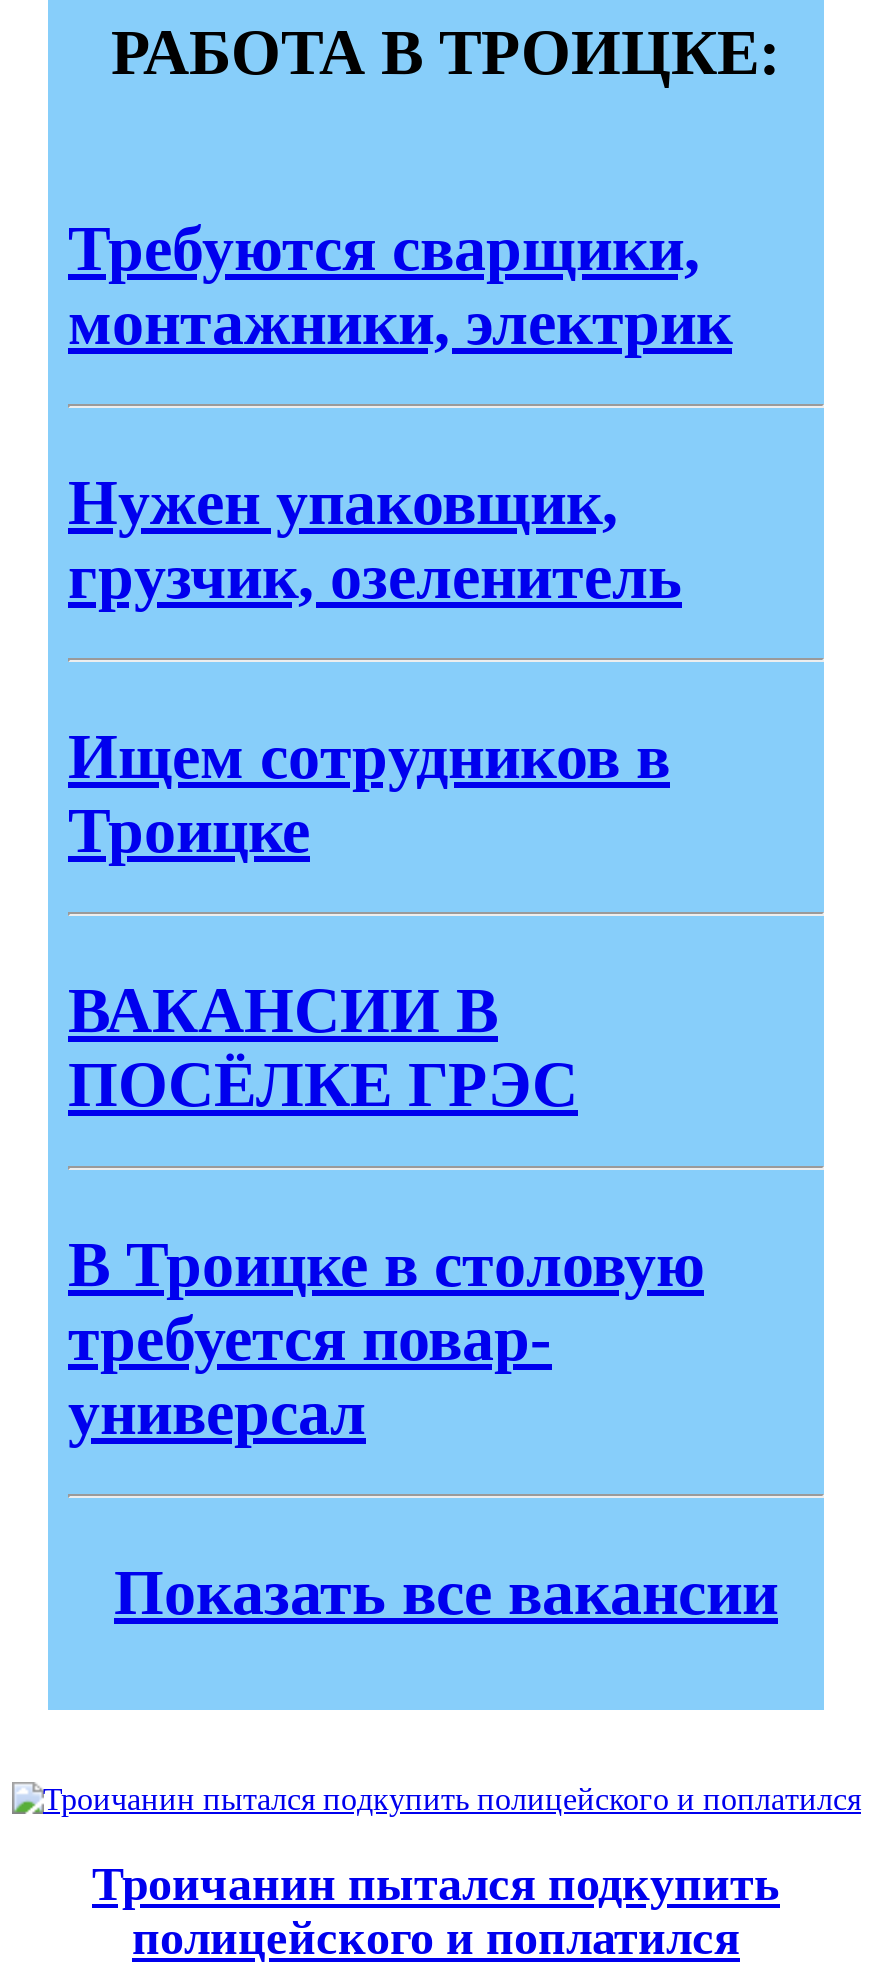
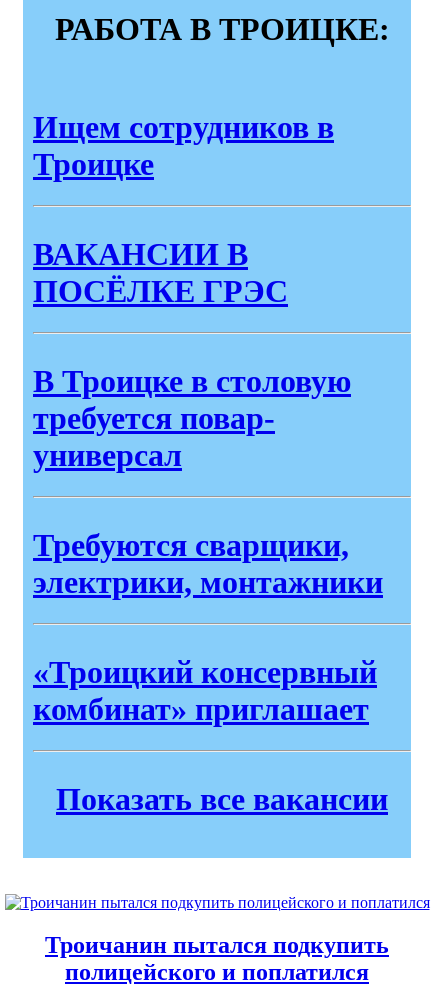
moved down: Требуются сварщики,

- монтажники, электрик
- Нужен упаковщик,
- грузчик, озеленитель

moved up: Ищем сотрудников в | Троицке | ВАКАНСИИ В | ПОСЁЛКЕ ГРЭС | В Троицке в столовую | требуется повар- | универсал

+ электрики, монтажники
+ «Троицкий консервный
+ комбинат» приглашает
